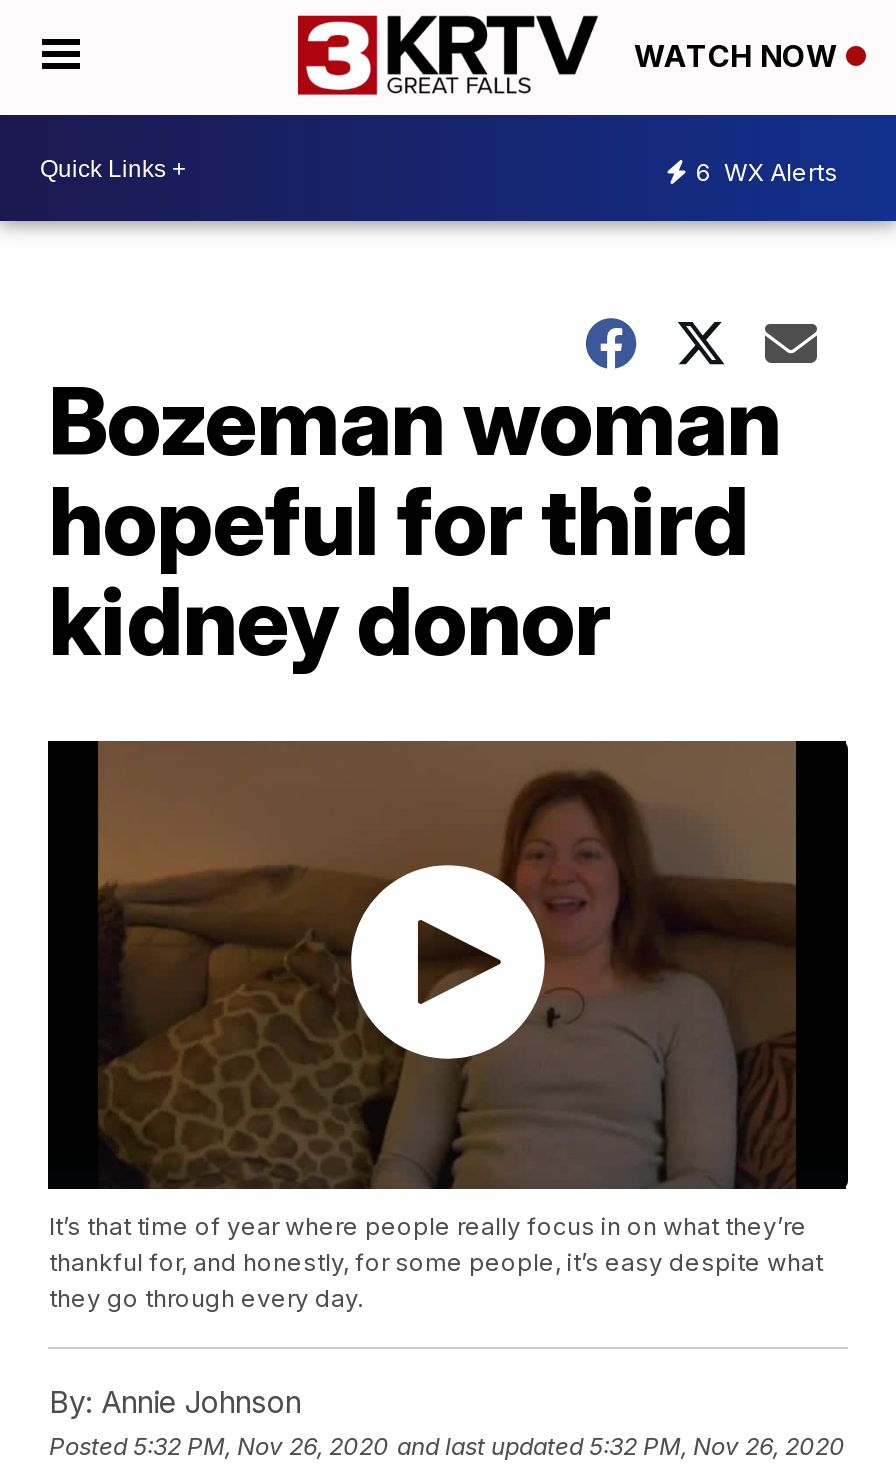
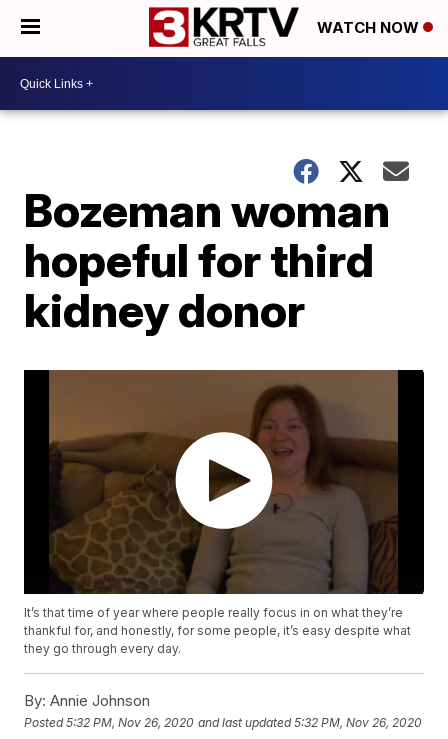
- 6 WX Alerts
